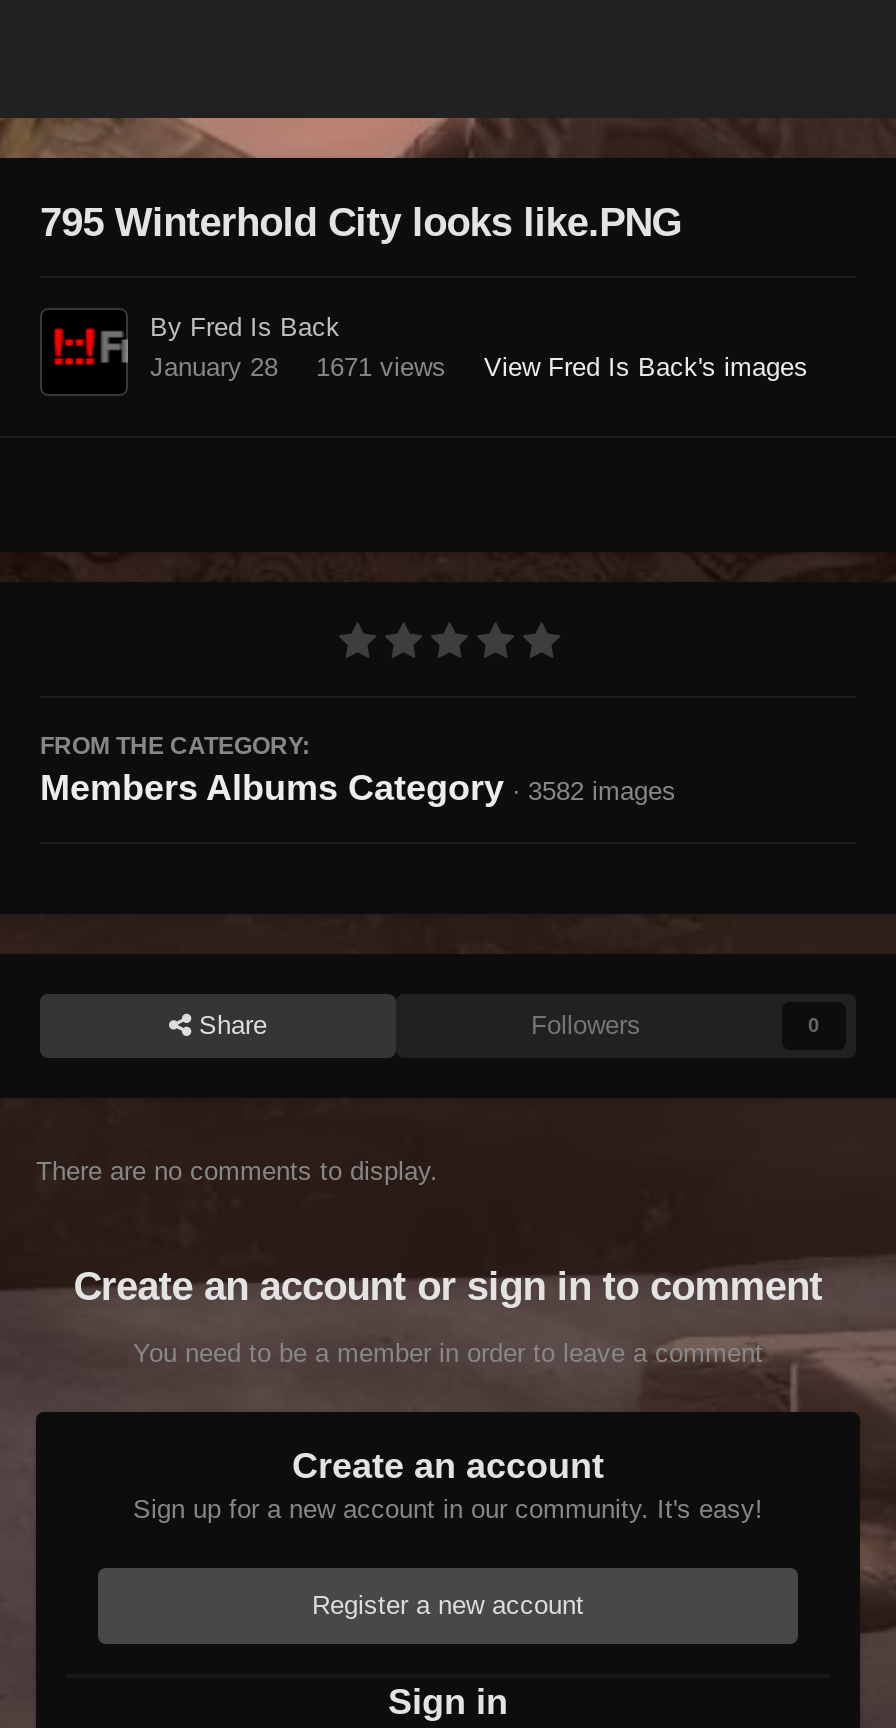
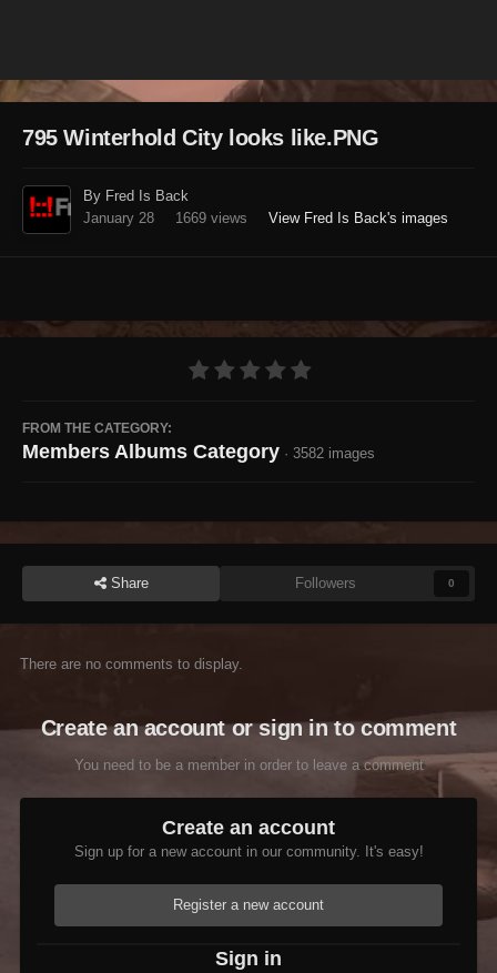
- January 28 1671 views View Fred Is Back's images
+ January 28 1669 views View Fred Is Back's images
